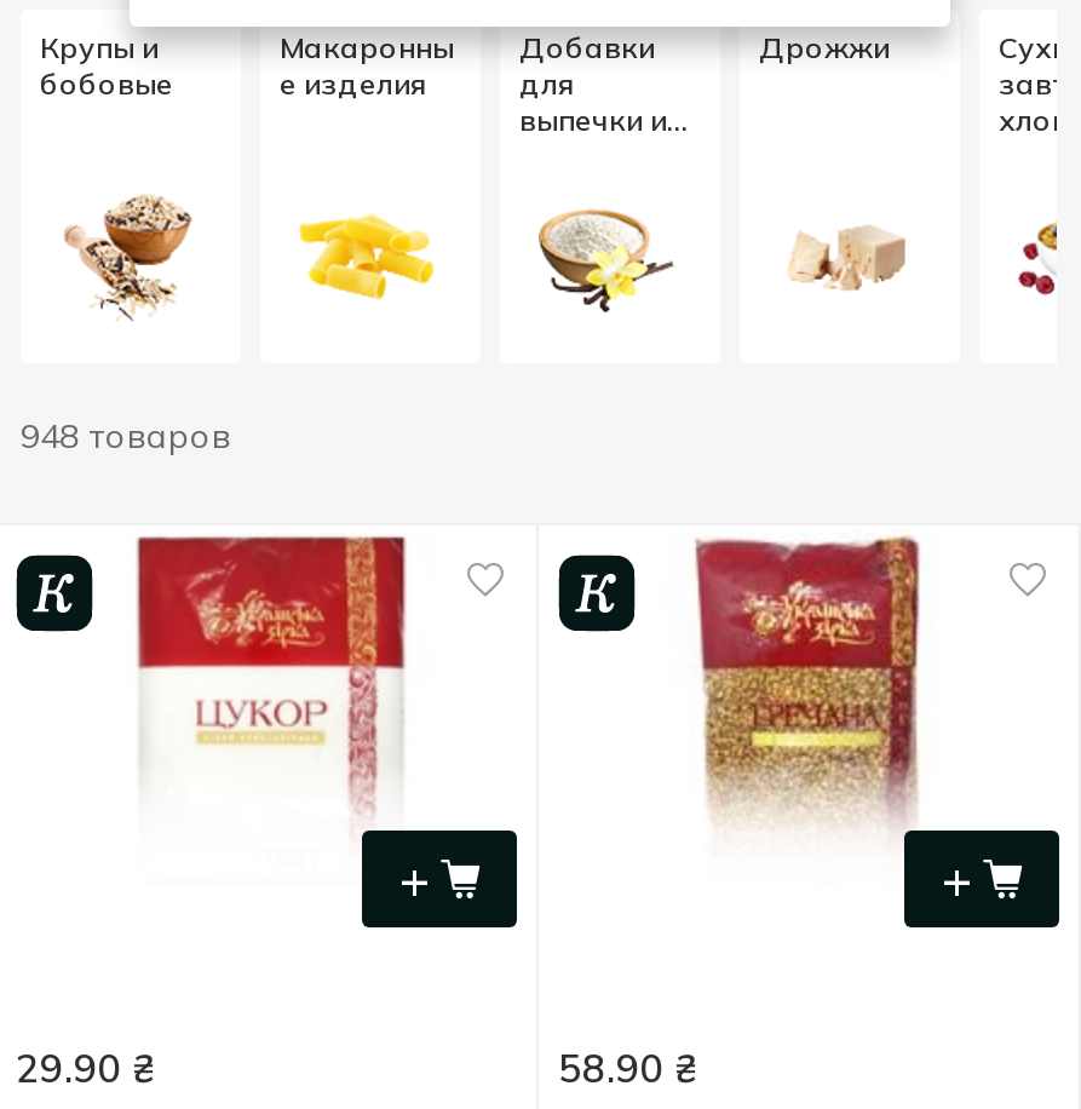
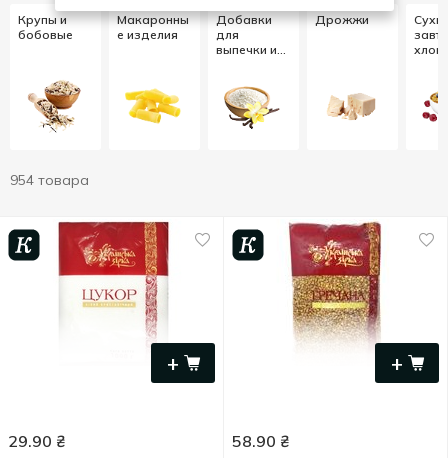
- 948 товаров
+ 954 товара
